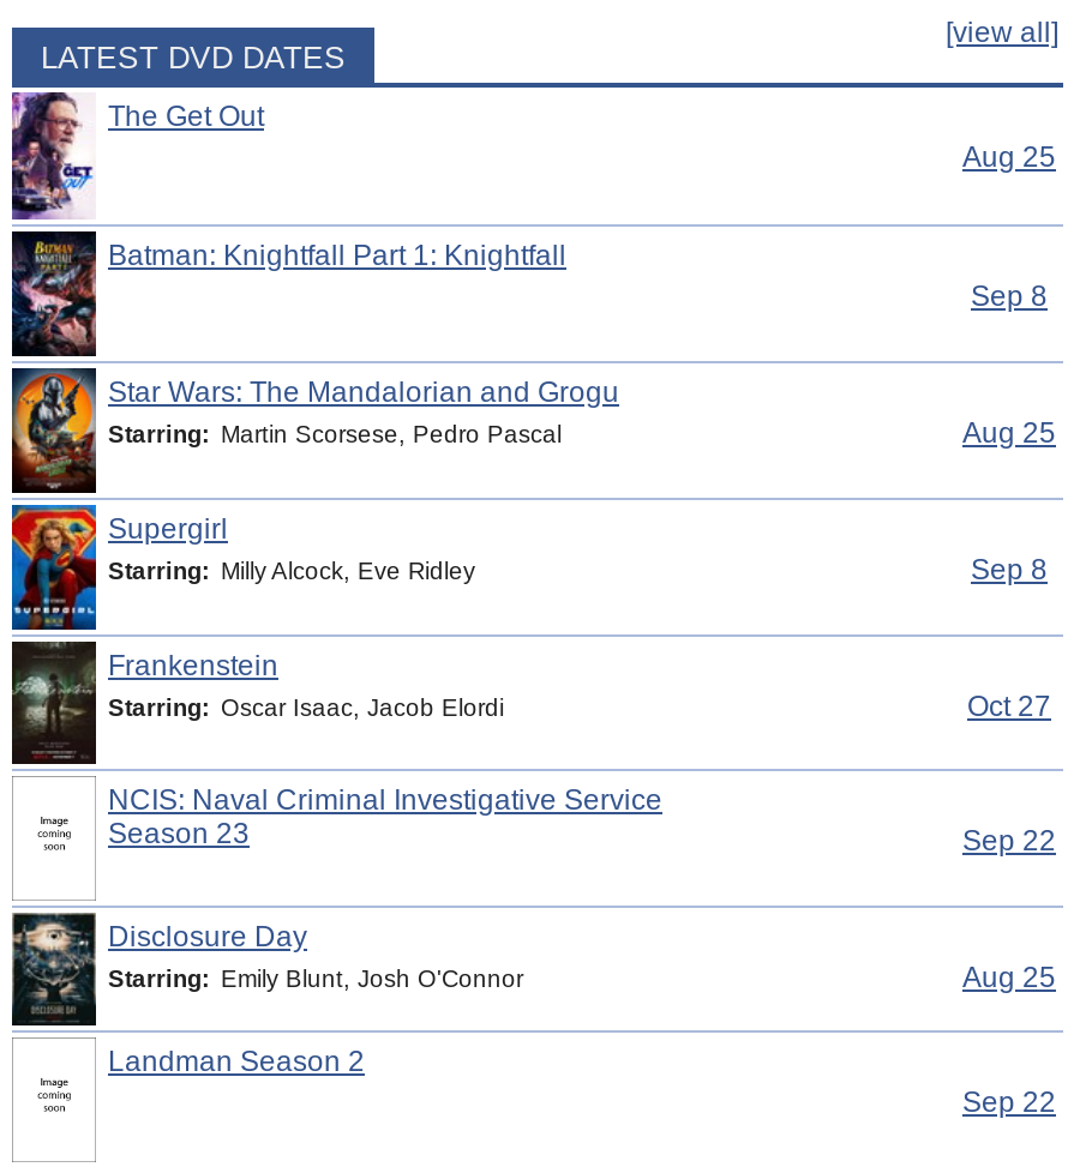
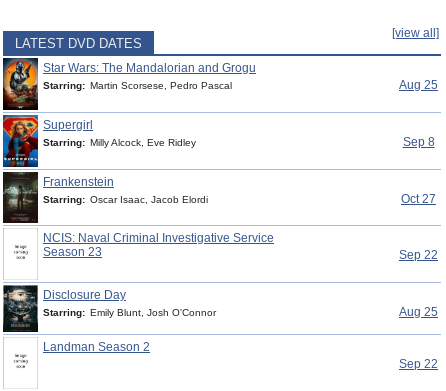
- [image]
- The Get Out
- Aug 25
- Batman: Knightfall Part 1: Knightfall
- Sep 8
